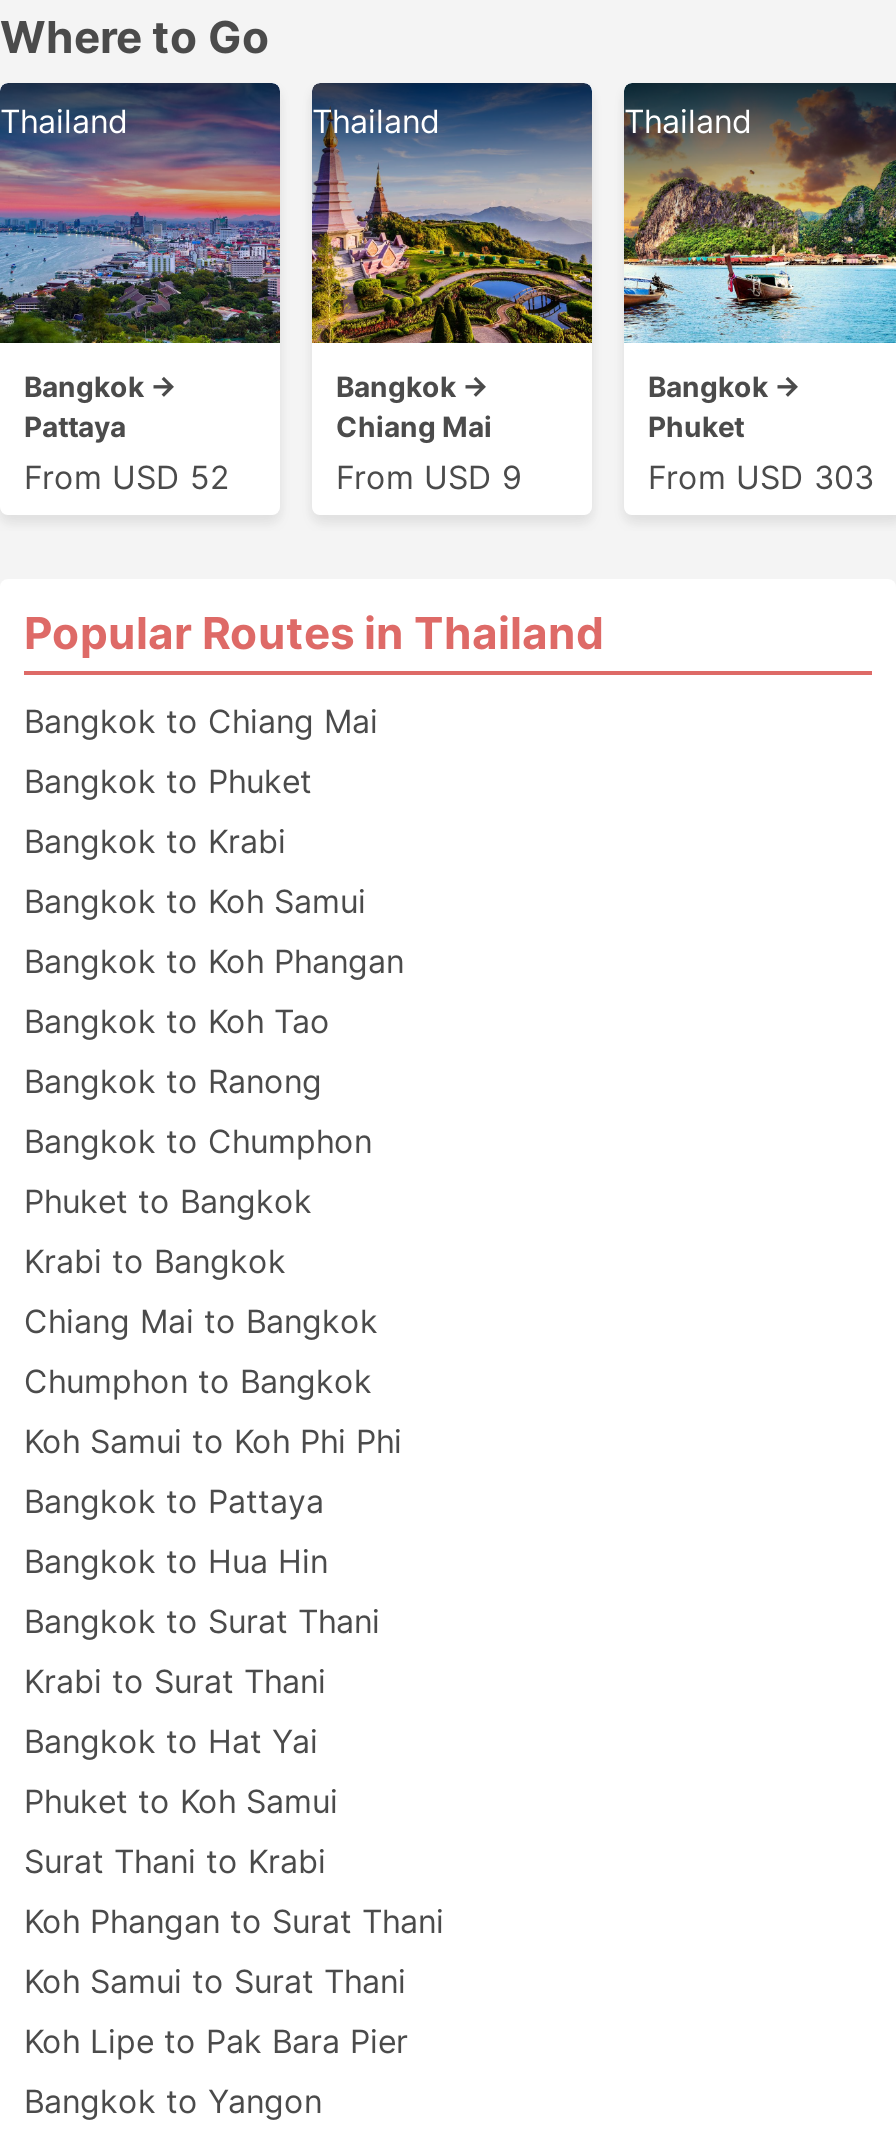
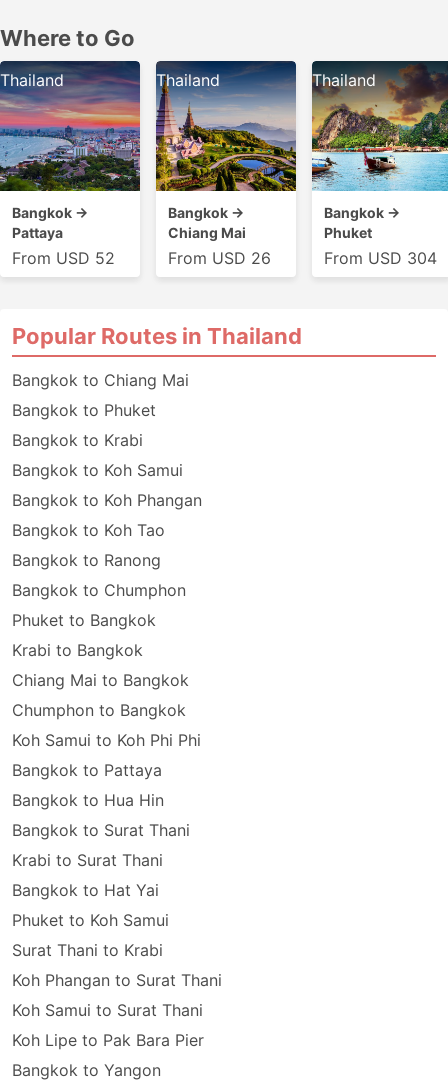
- From USD 9
+ From USD 26

- From USD 303
+ From USD 304
